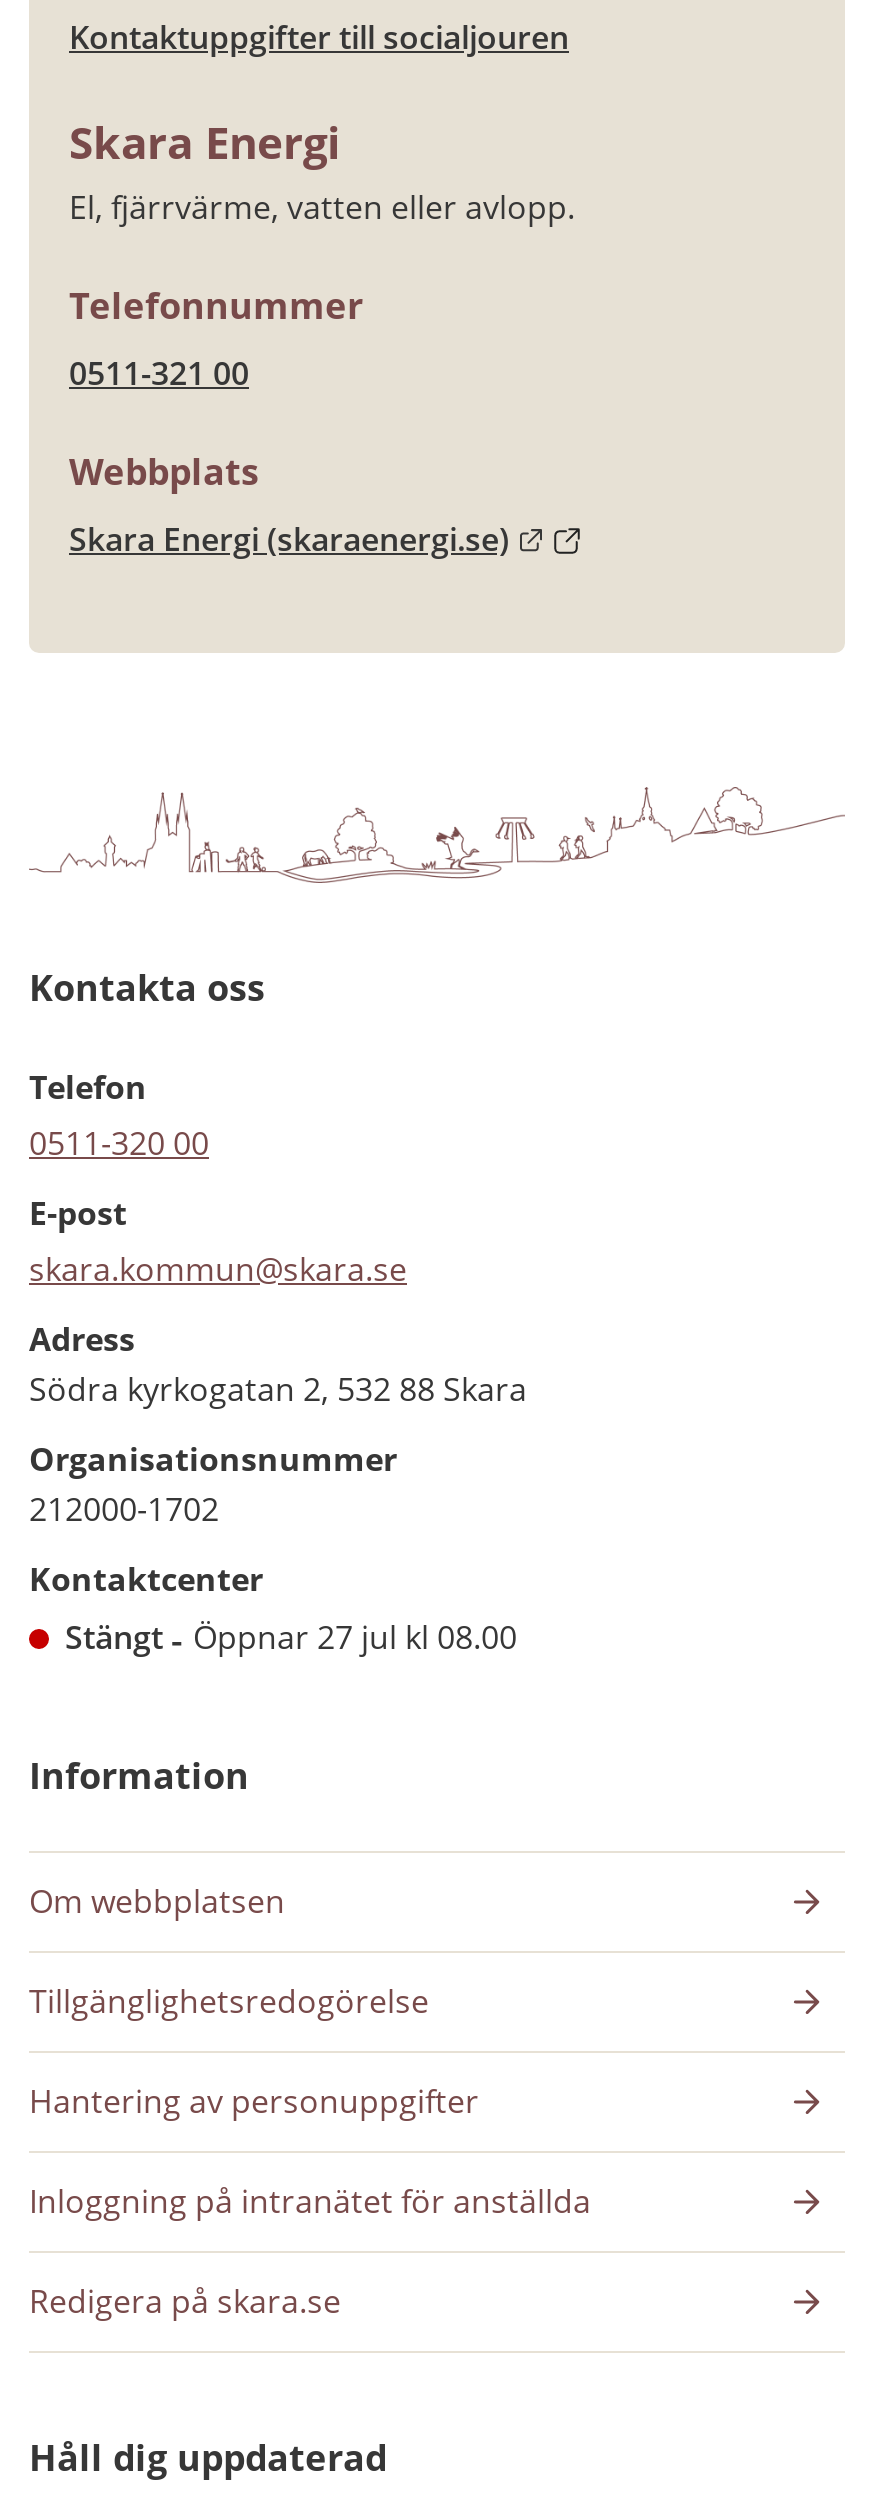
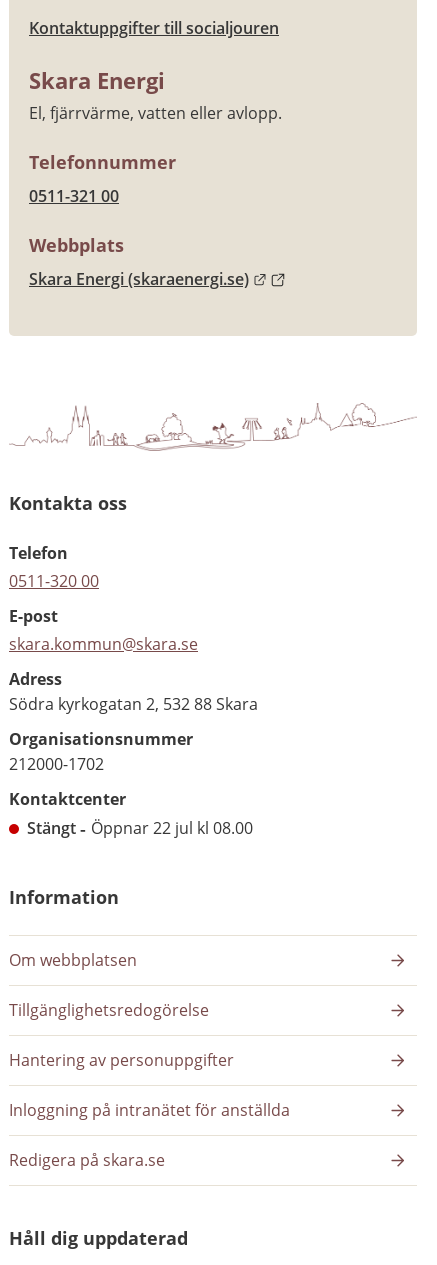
- Stängt Öppnar 27 jul kl 08.00
+ Stängt Öppnar 22 jul kl 08.00
